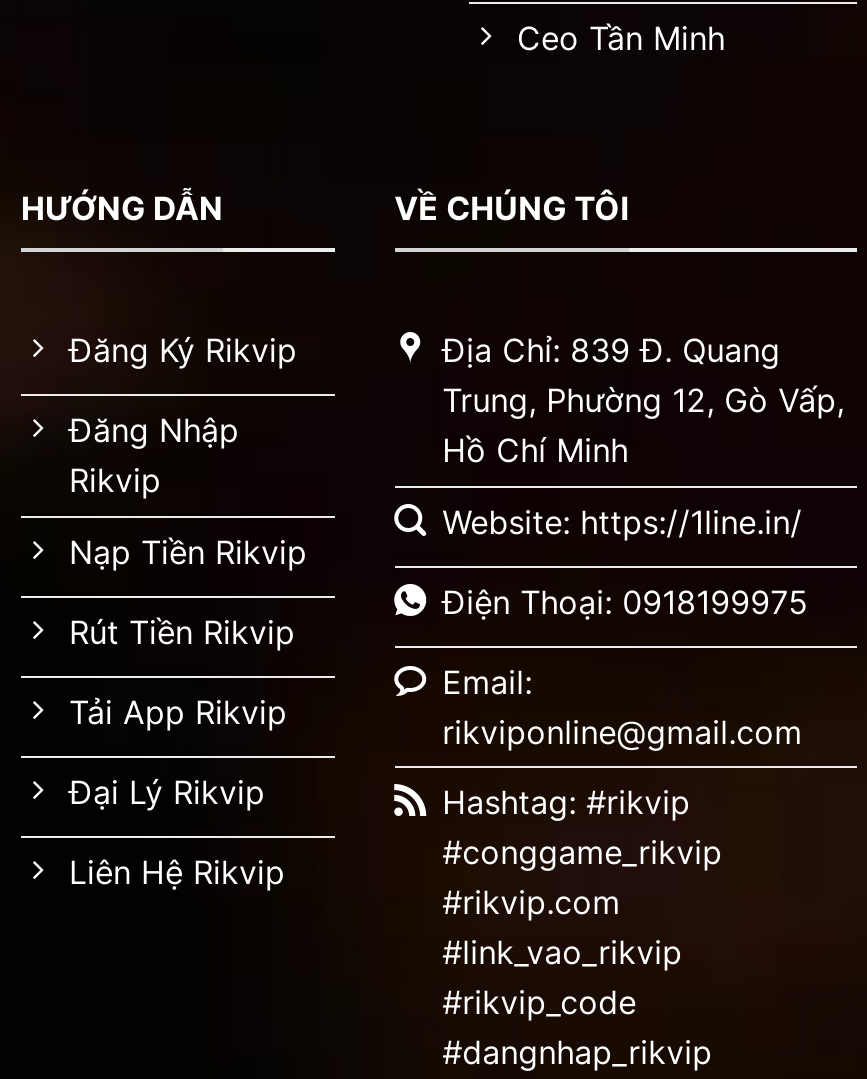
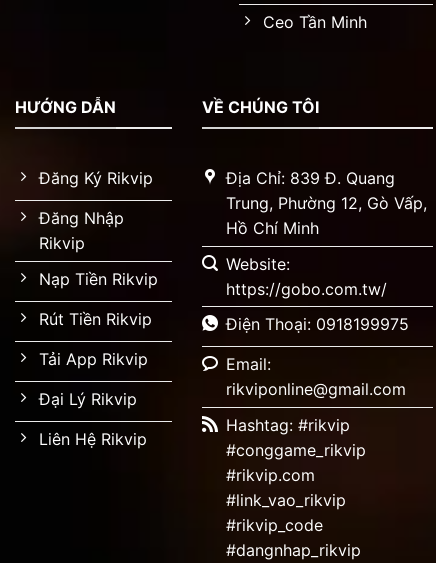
- Website: https://1line.in/
+ Website:
+ https://gobo.com.tw/
